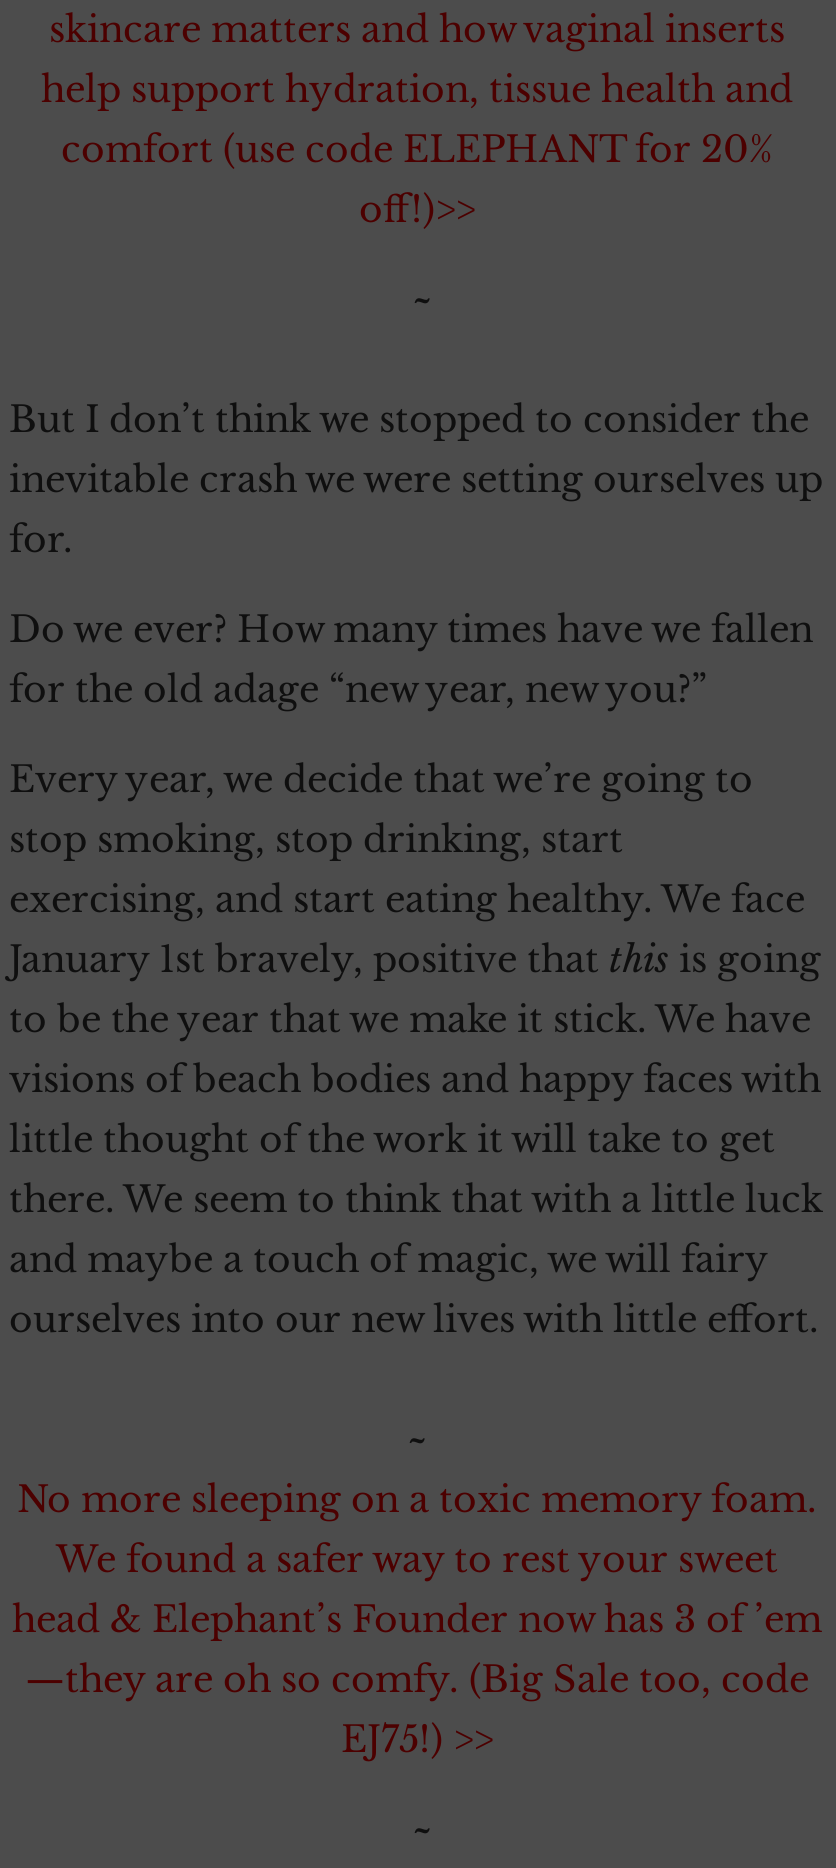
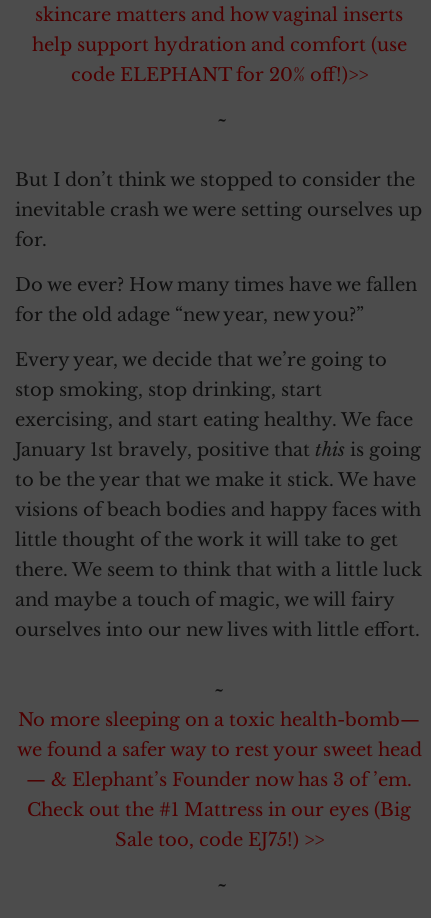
- help support hydration, tissue health and
- comfort (use code ELEPHANT for 20%
- off!)>>
+ help support hydration and comfort (use
+ code ELEPHANT for 20% off!)>>

- No more sleeping on a toxic memory foam.
- We found a safer way to rest your sweet
- head & Elephant’s Founder now has 3 of ’em
- —they are oh so comfy. (Big Sale too, code
- EJ75!) >>
+ No more sleeping on a toxic health-bomb—
+ we found a safer way to rest your sweet head
+ — & Elephant’s Founder now has 3 of ’em.
+ Check out the #1 Mattress in our eyes (Big
+ Sale too, code EJ75!) >>
